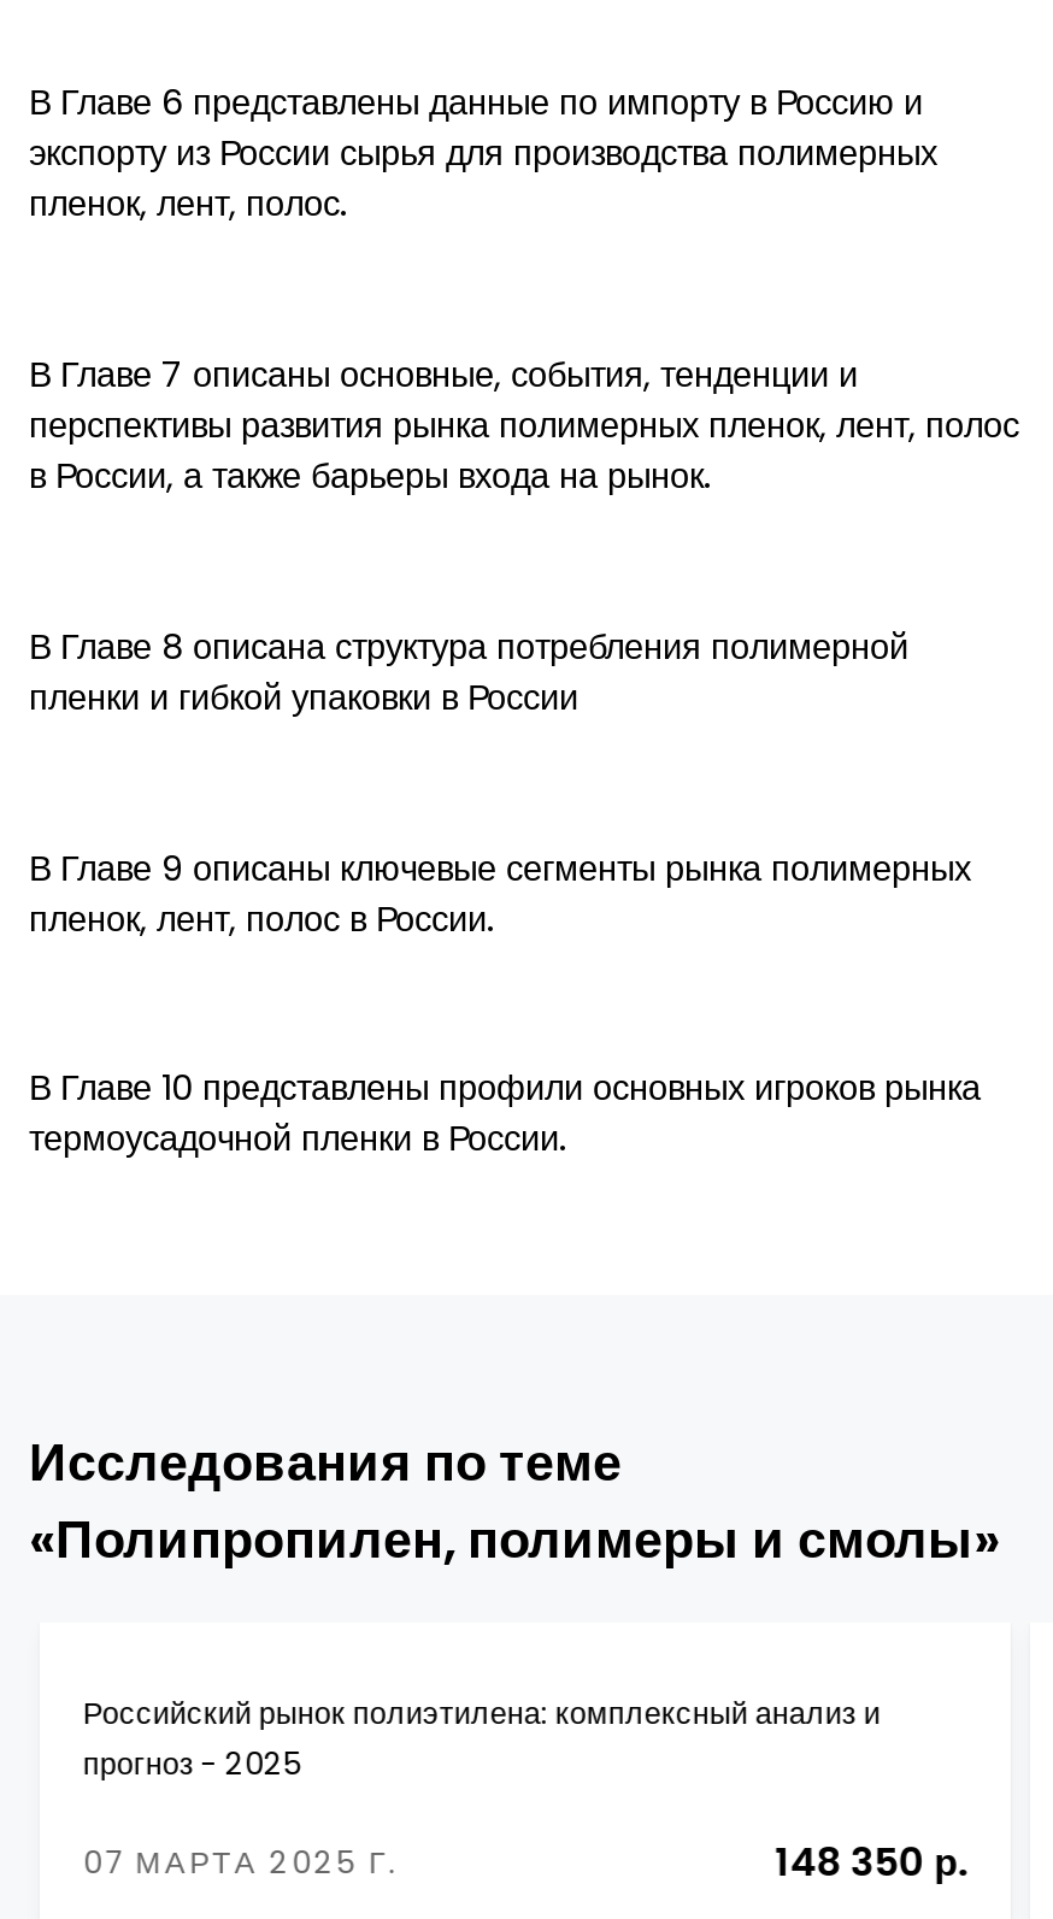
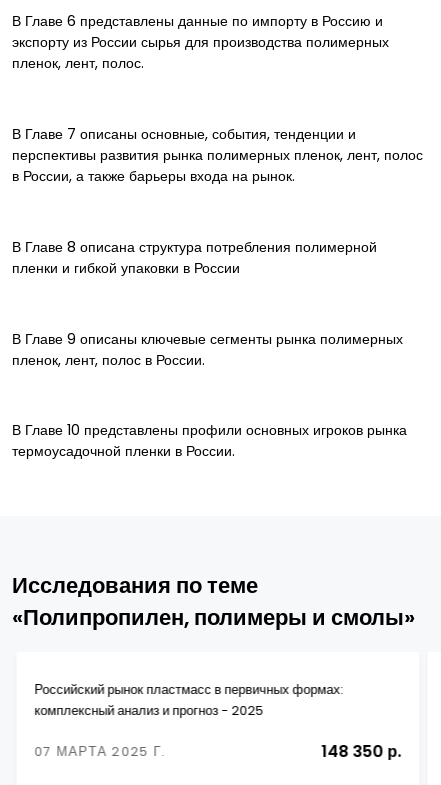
- Российский рынок полиэтилена: комплексный анализ и
- прогноз - 2025
+ Российский рынок пластмасс в первичных формах:
+ комплексный анализ и прогноз - 2025
